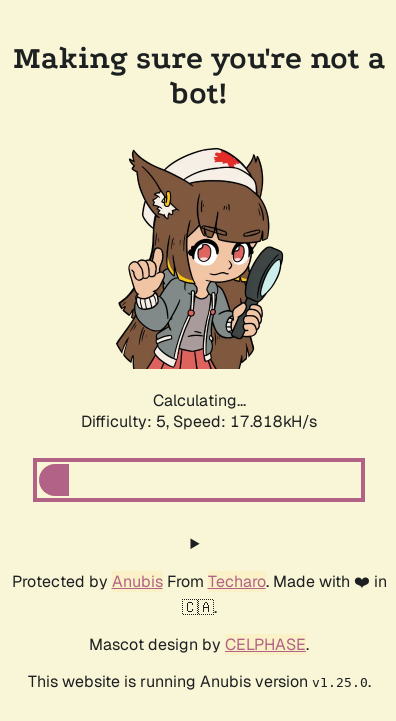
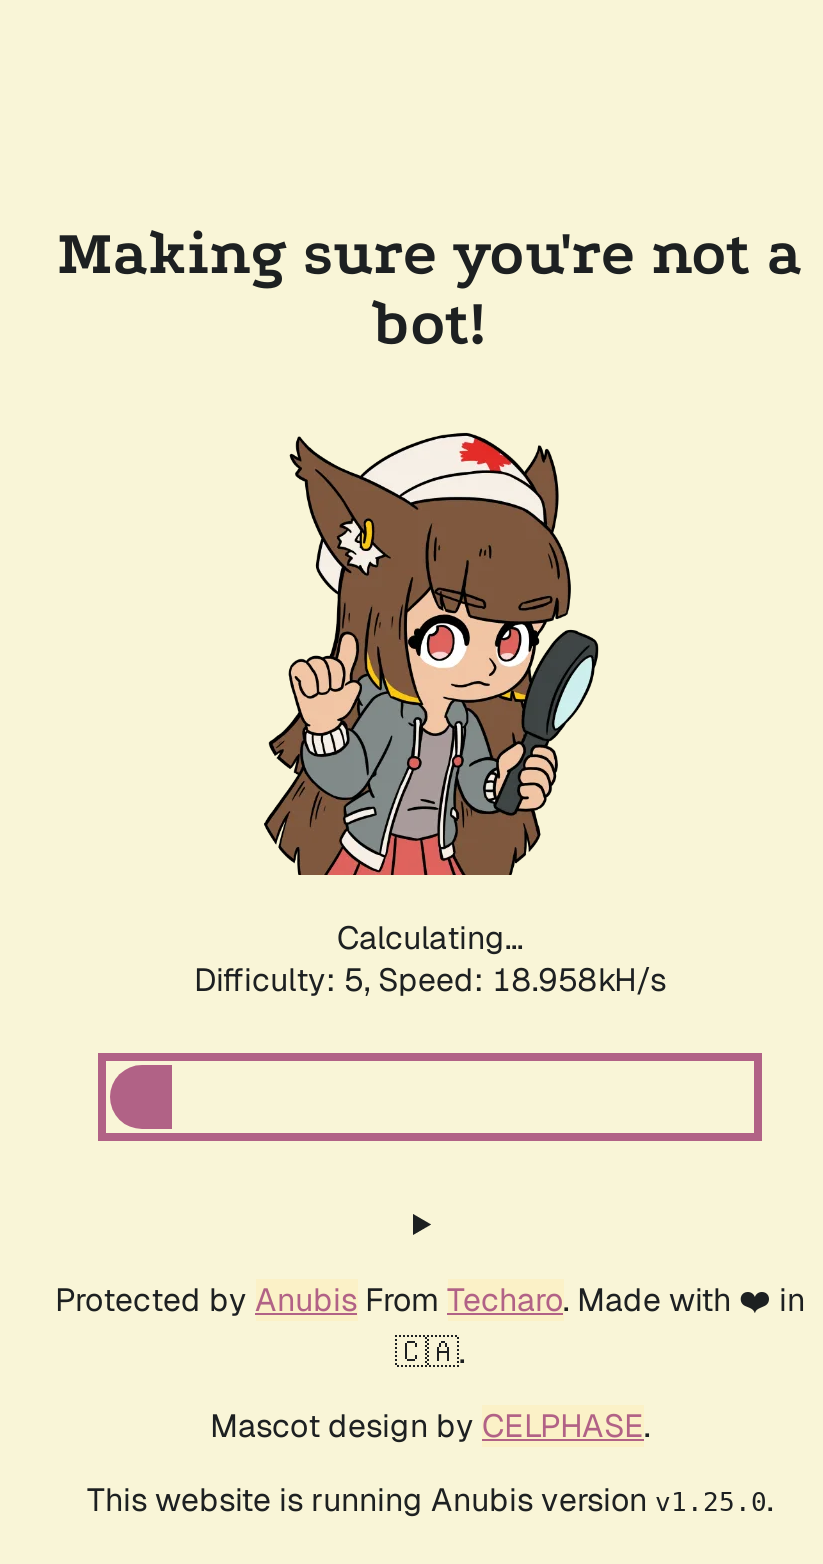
- Difficulty: 5, Speed: 17.818kH/s
+ Difficulty: 5, Speed: 18.958kH/s
